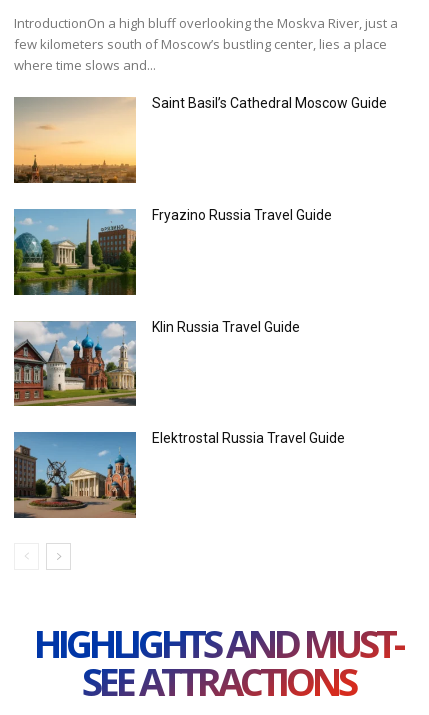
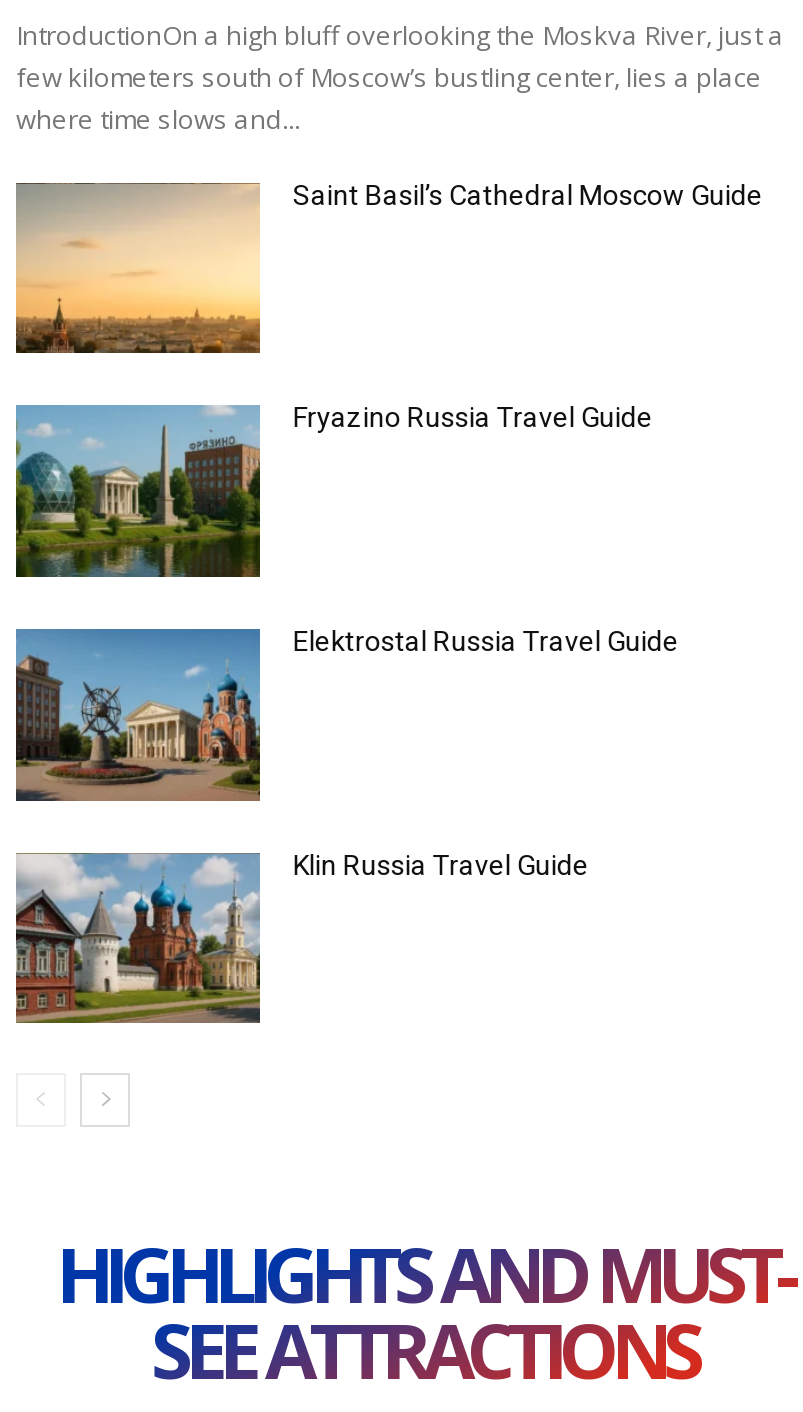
moved down: [image] | Klin Russia Travel Guide

moved up: [image] | Elektrostal Russia Travel Guide
